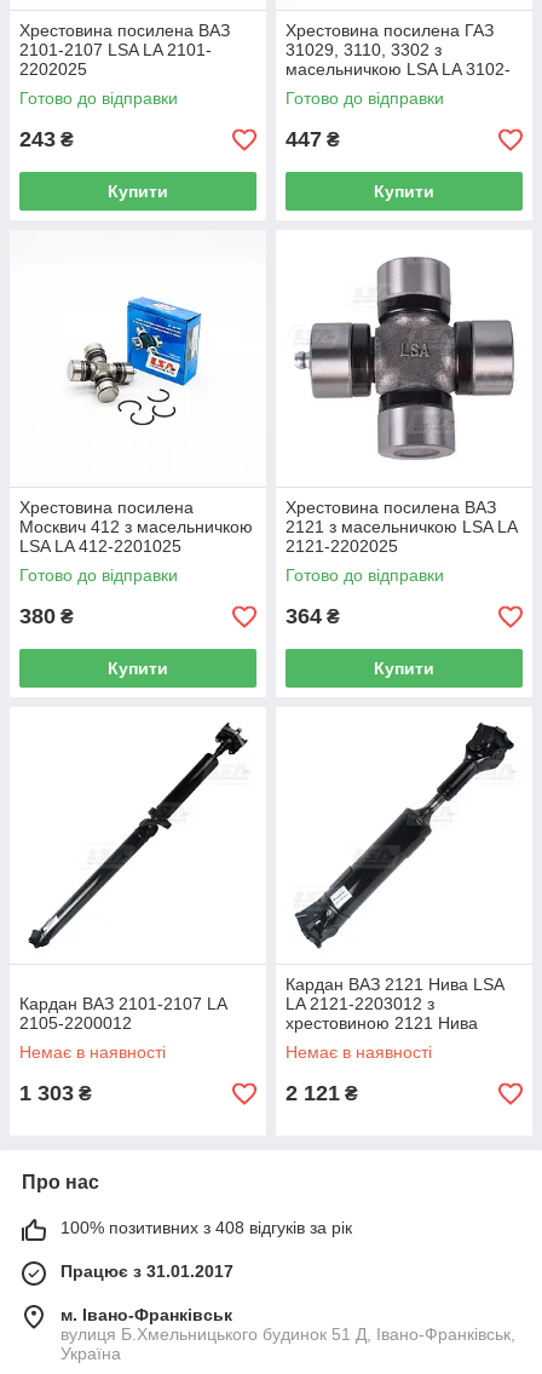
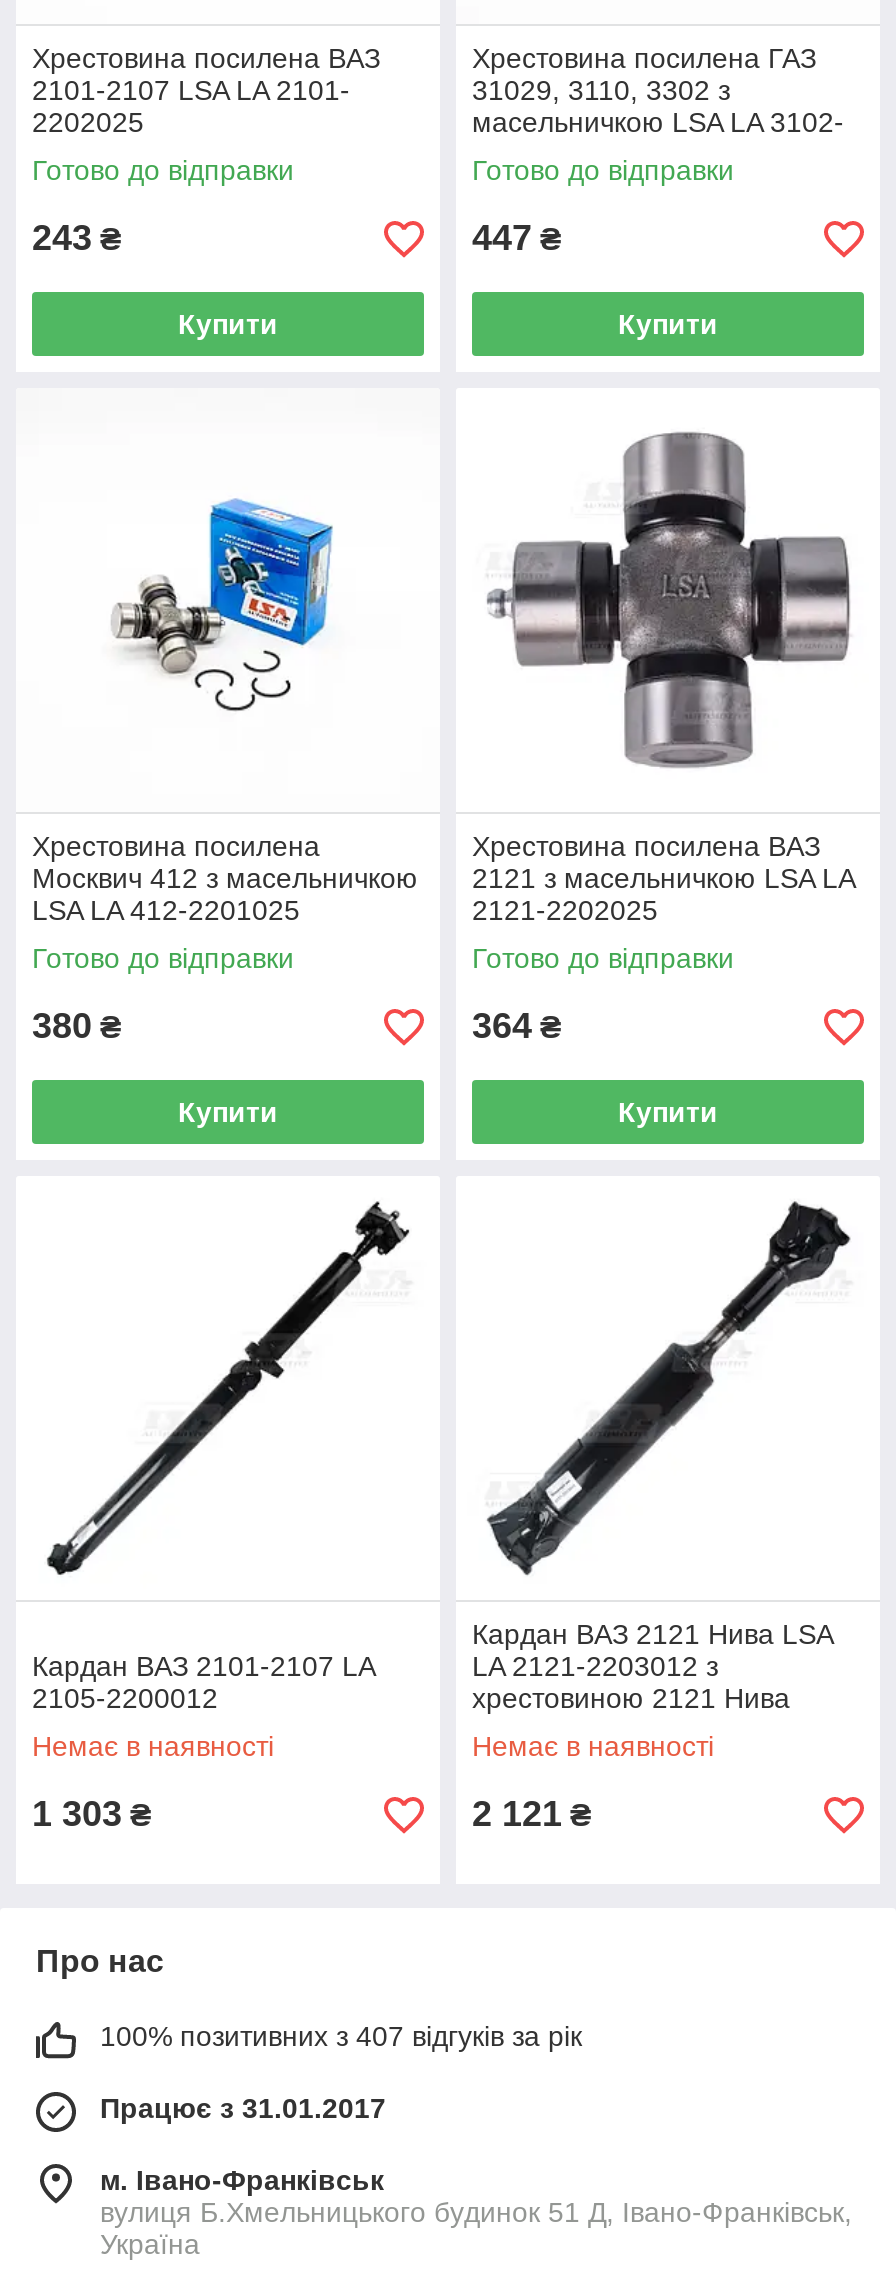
- 100% позитивних з 408 відгуків за рік
+ 100% позитивних з 407 відгуків за рік
